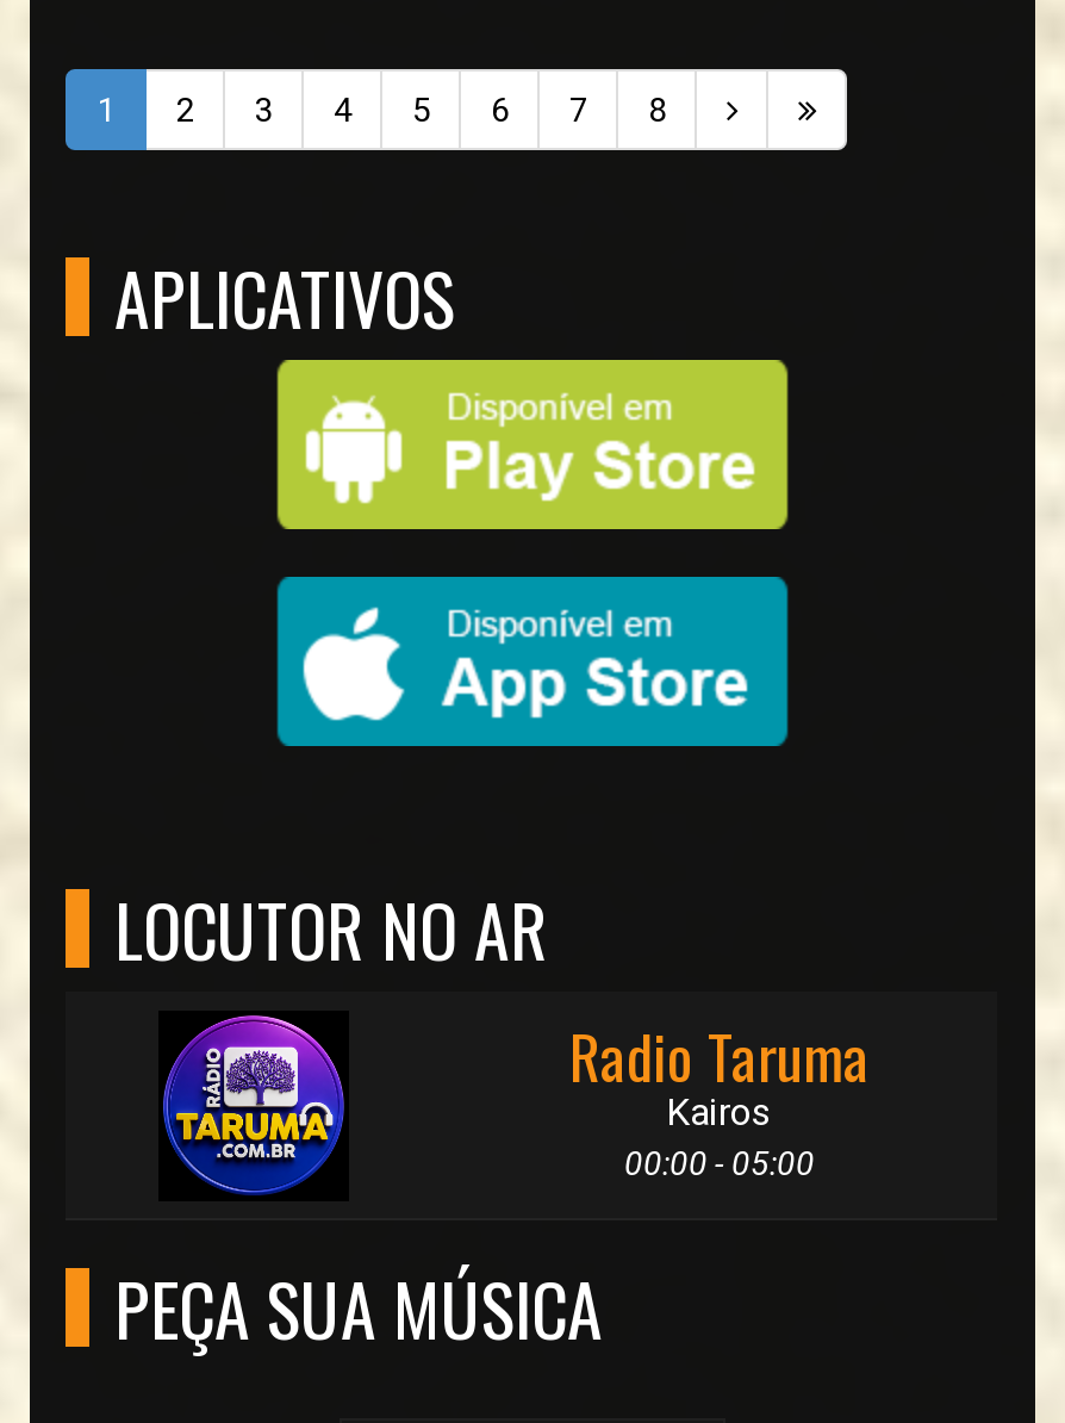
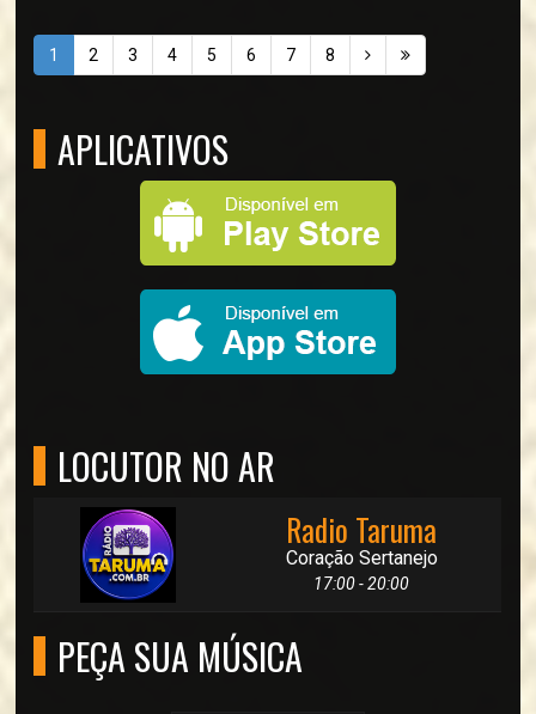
- Kairos
- 00:00 - 05:00
+ Coração Sertanejo
+ 17:00 - 20:00
